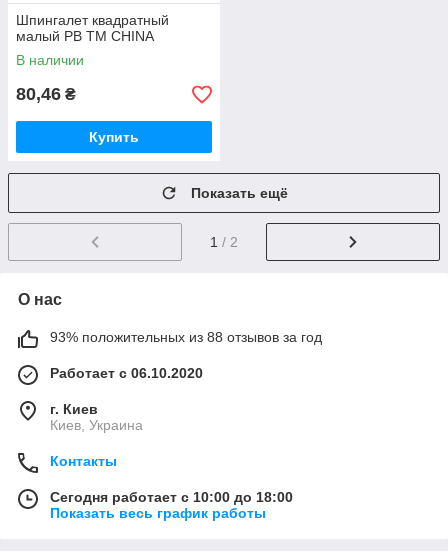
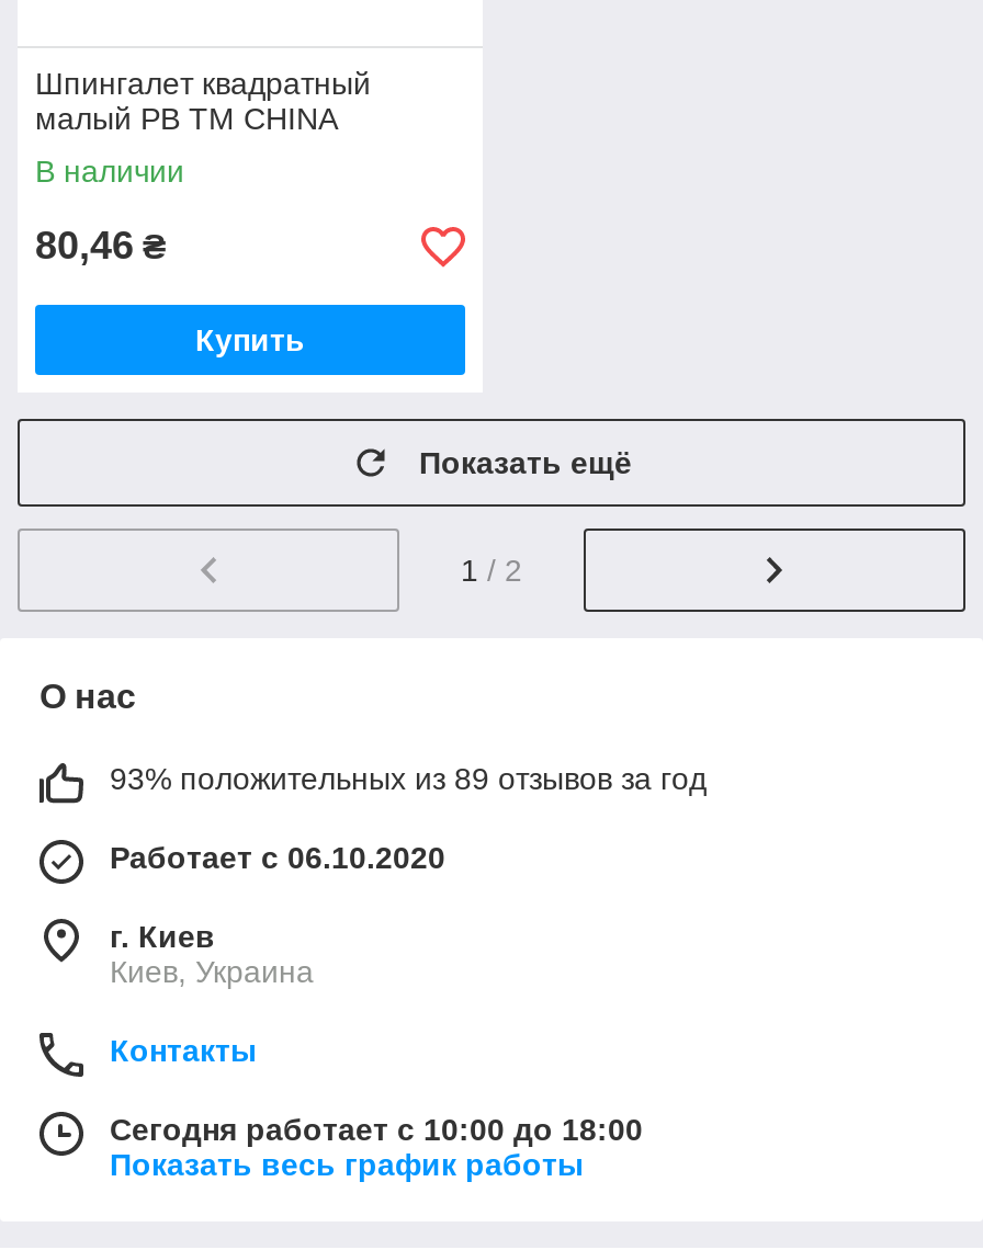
- 93% положительных из 88 отзывов за год
+ 93% положительных из 89 отзывов за год
